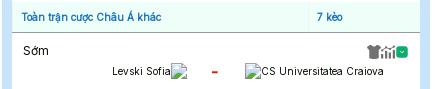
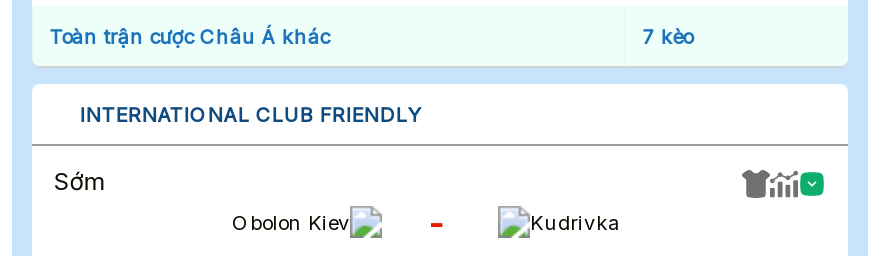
+ INTERNATIONAL CLUB FRIENDLY

- Levski Sofia
+ Obolon Kiev

- CS Universitatea Craiova
+ Kudrivka
